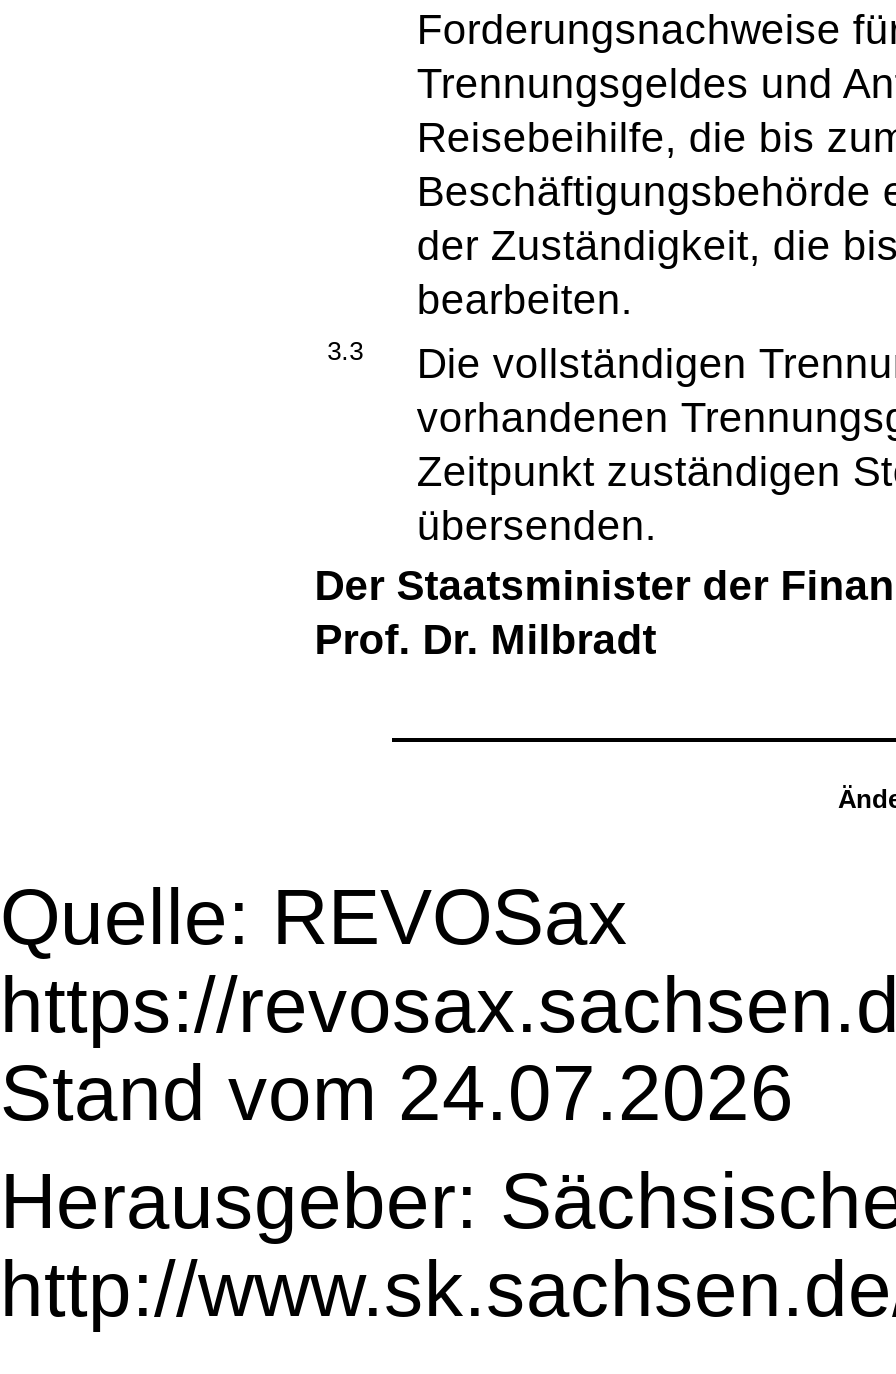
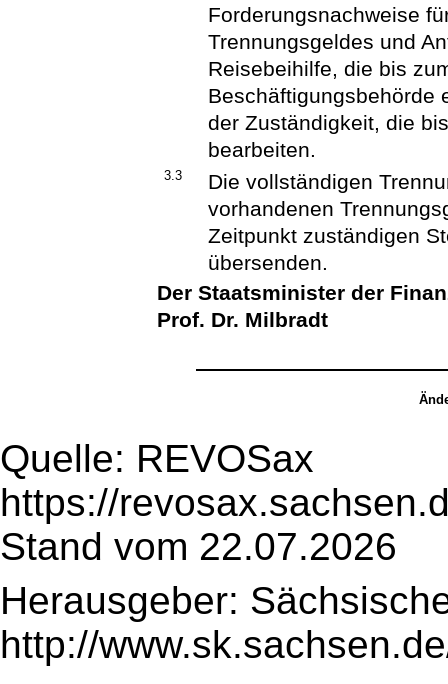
- Stand vom 24.07.2026
+ Stand vom 22.07.2026
